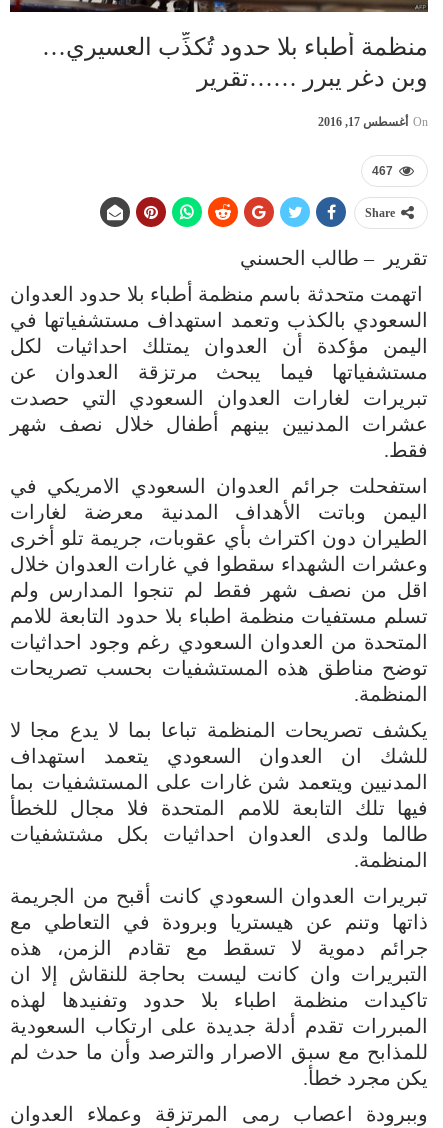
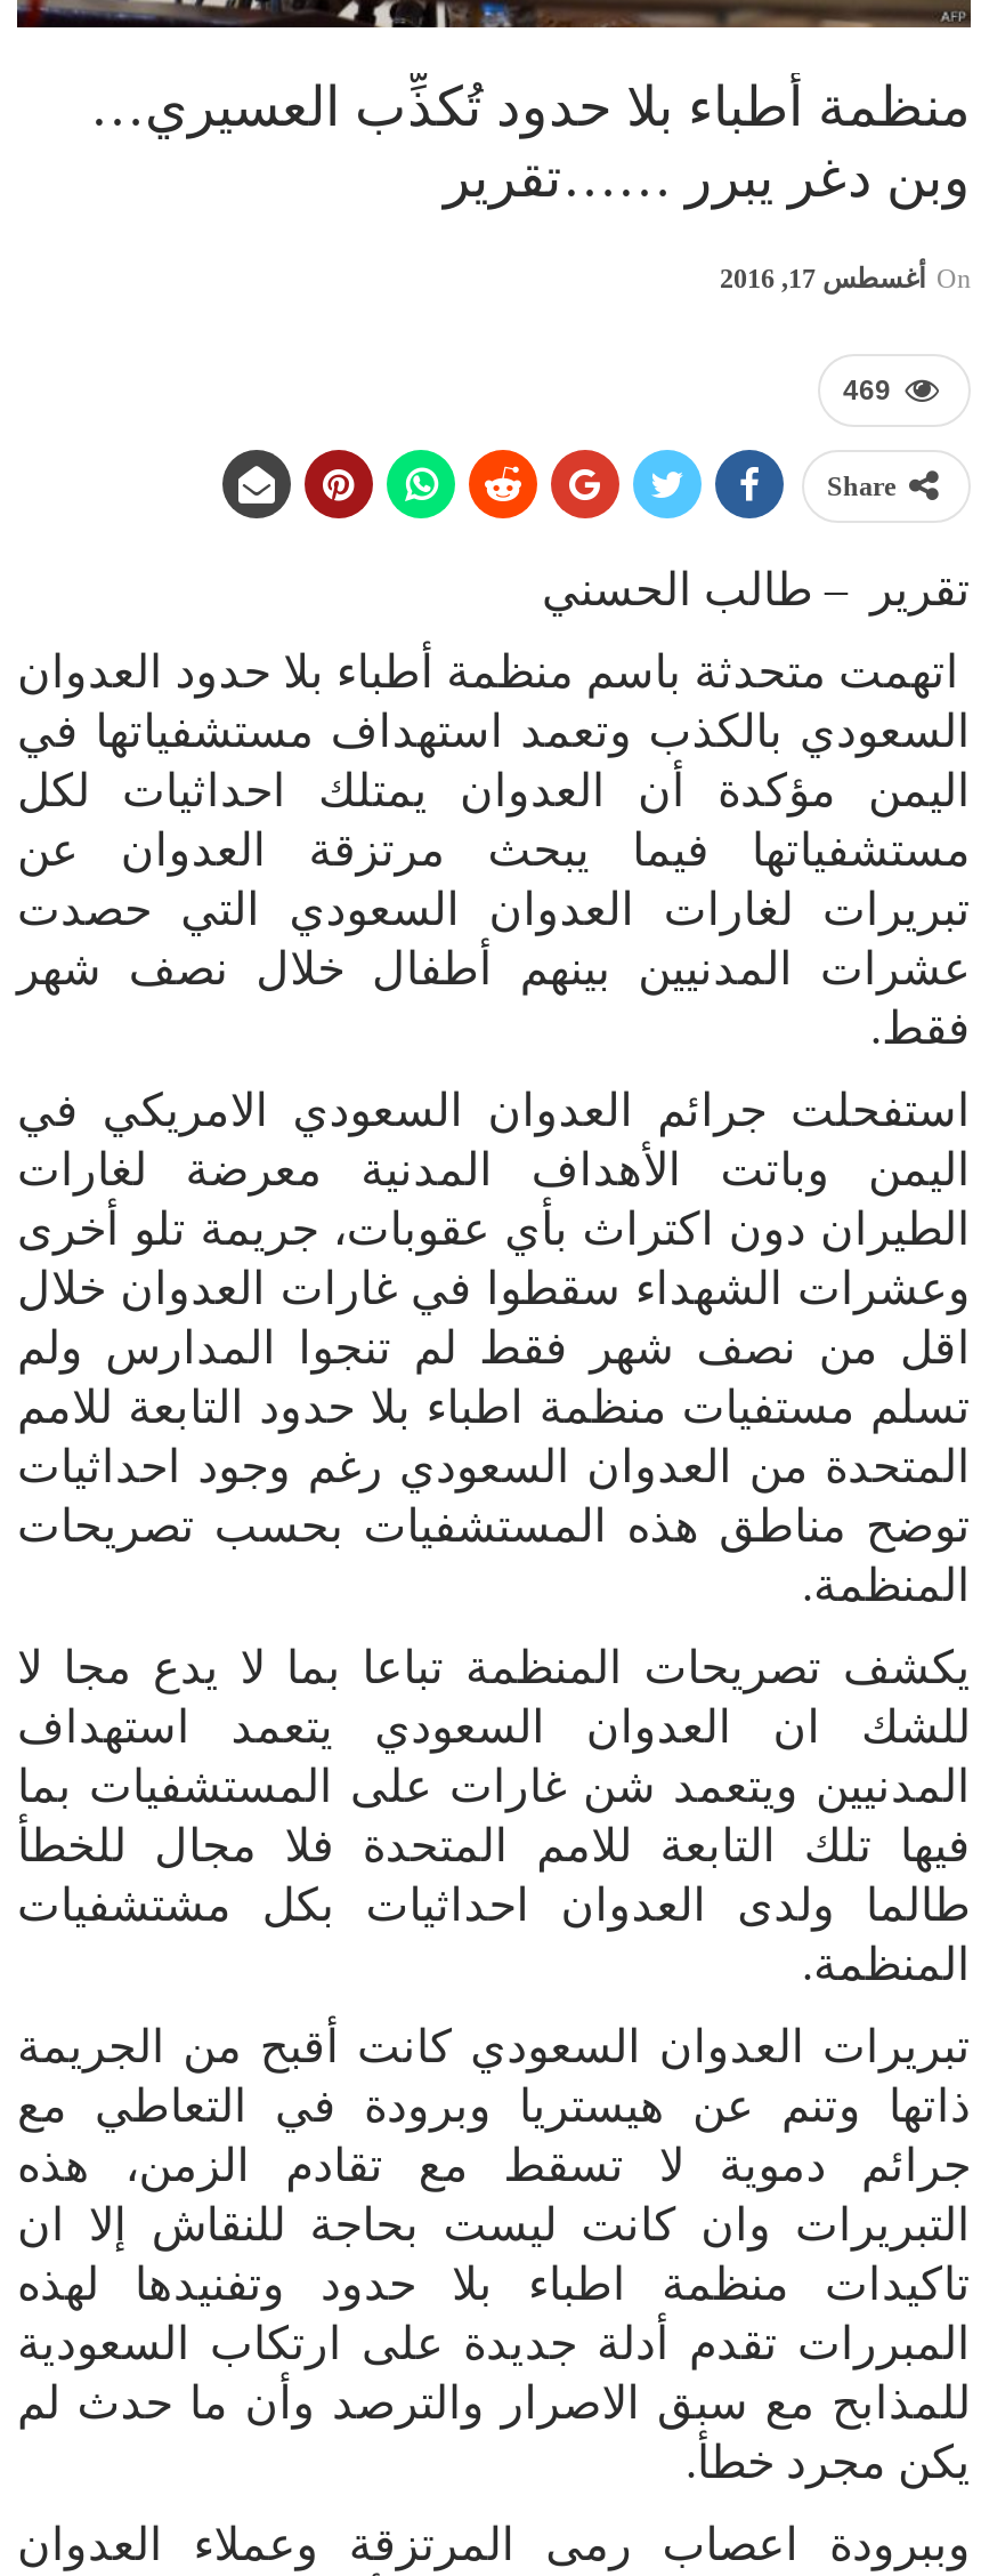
- 467
+ 469
